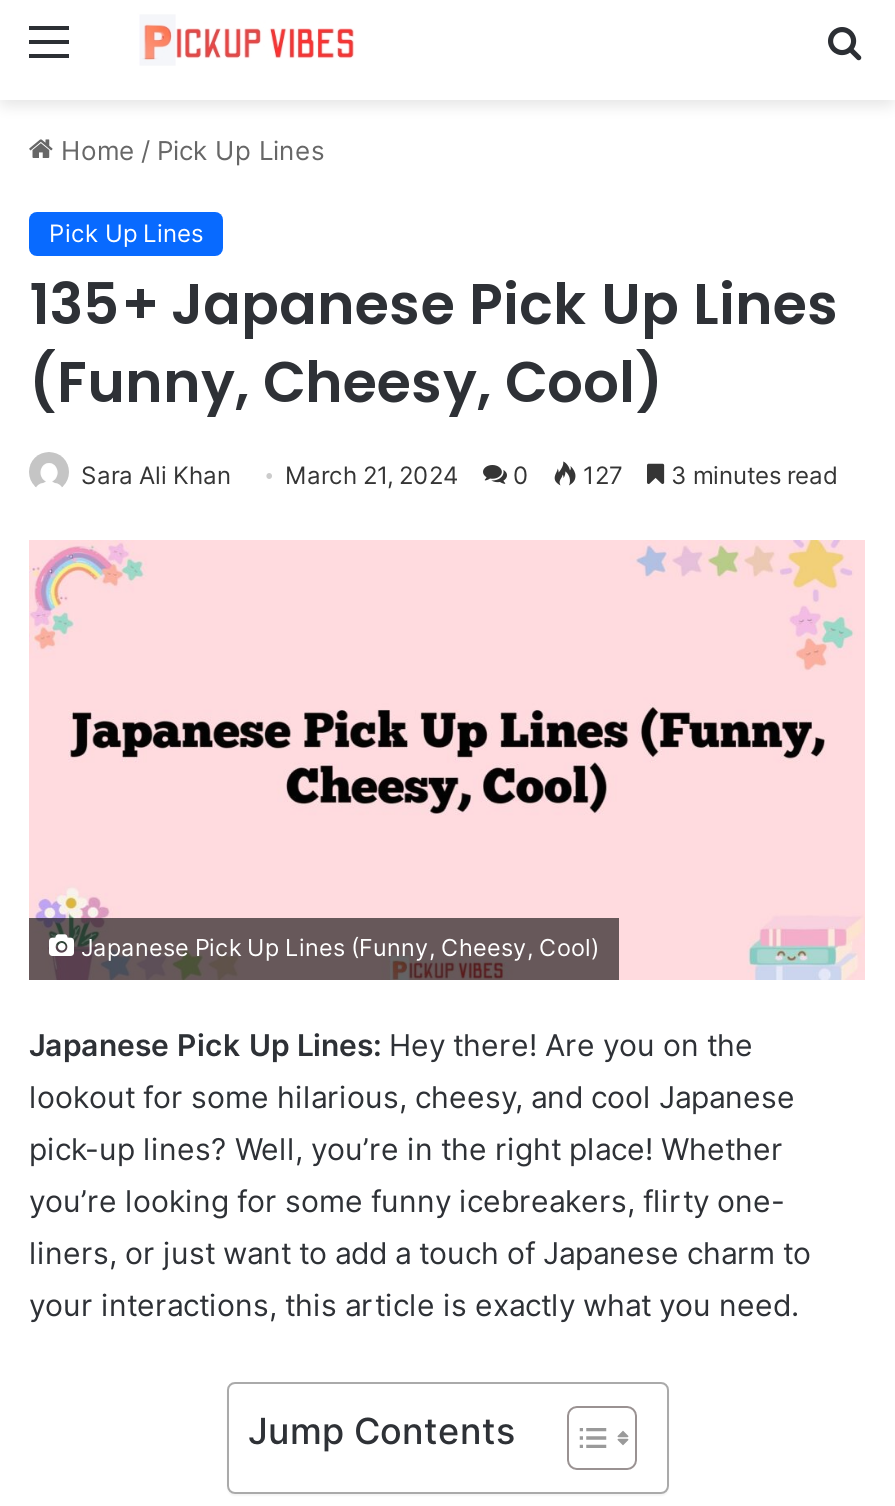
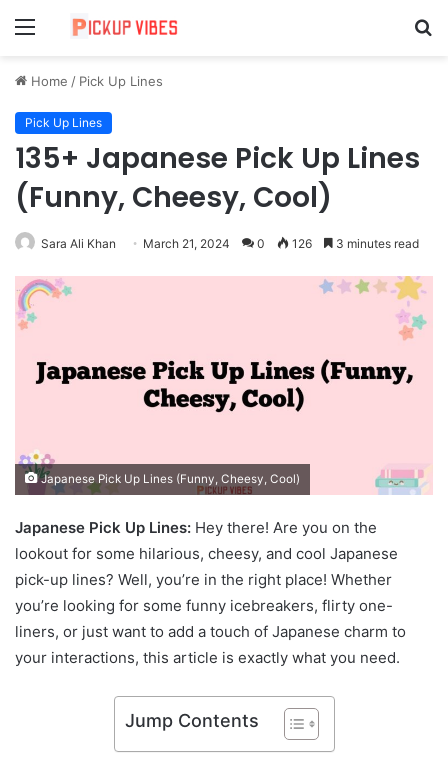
- Sara Ali Khan March 21, 2024 0 127 3 minutes read
+ Sara Ali Khan March 21, 2024 0 126 3 minutes read
